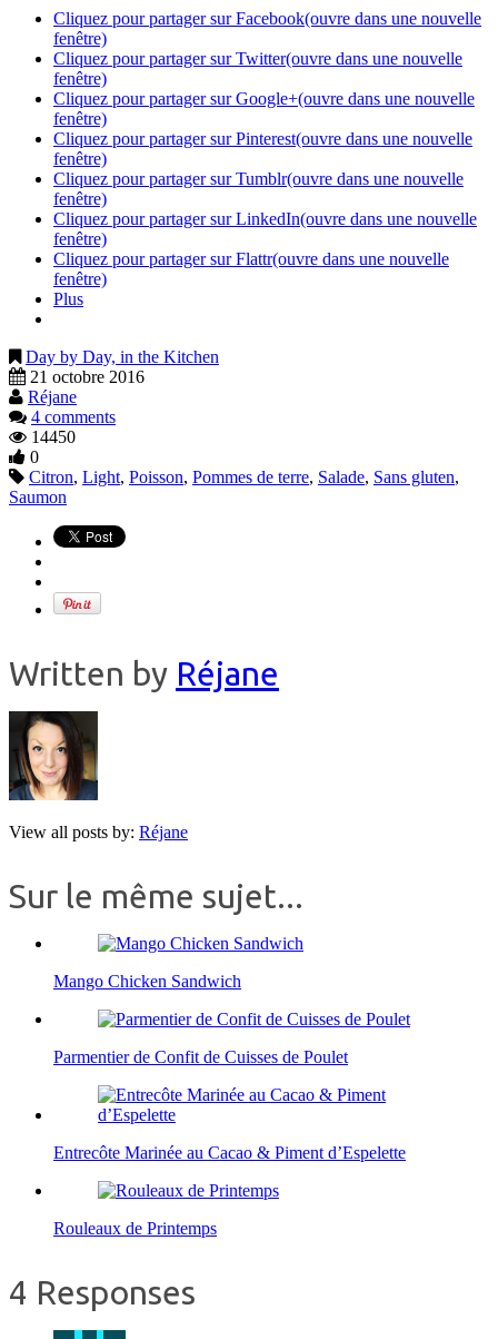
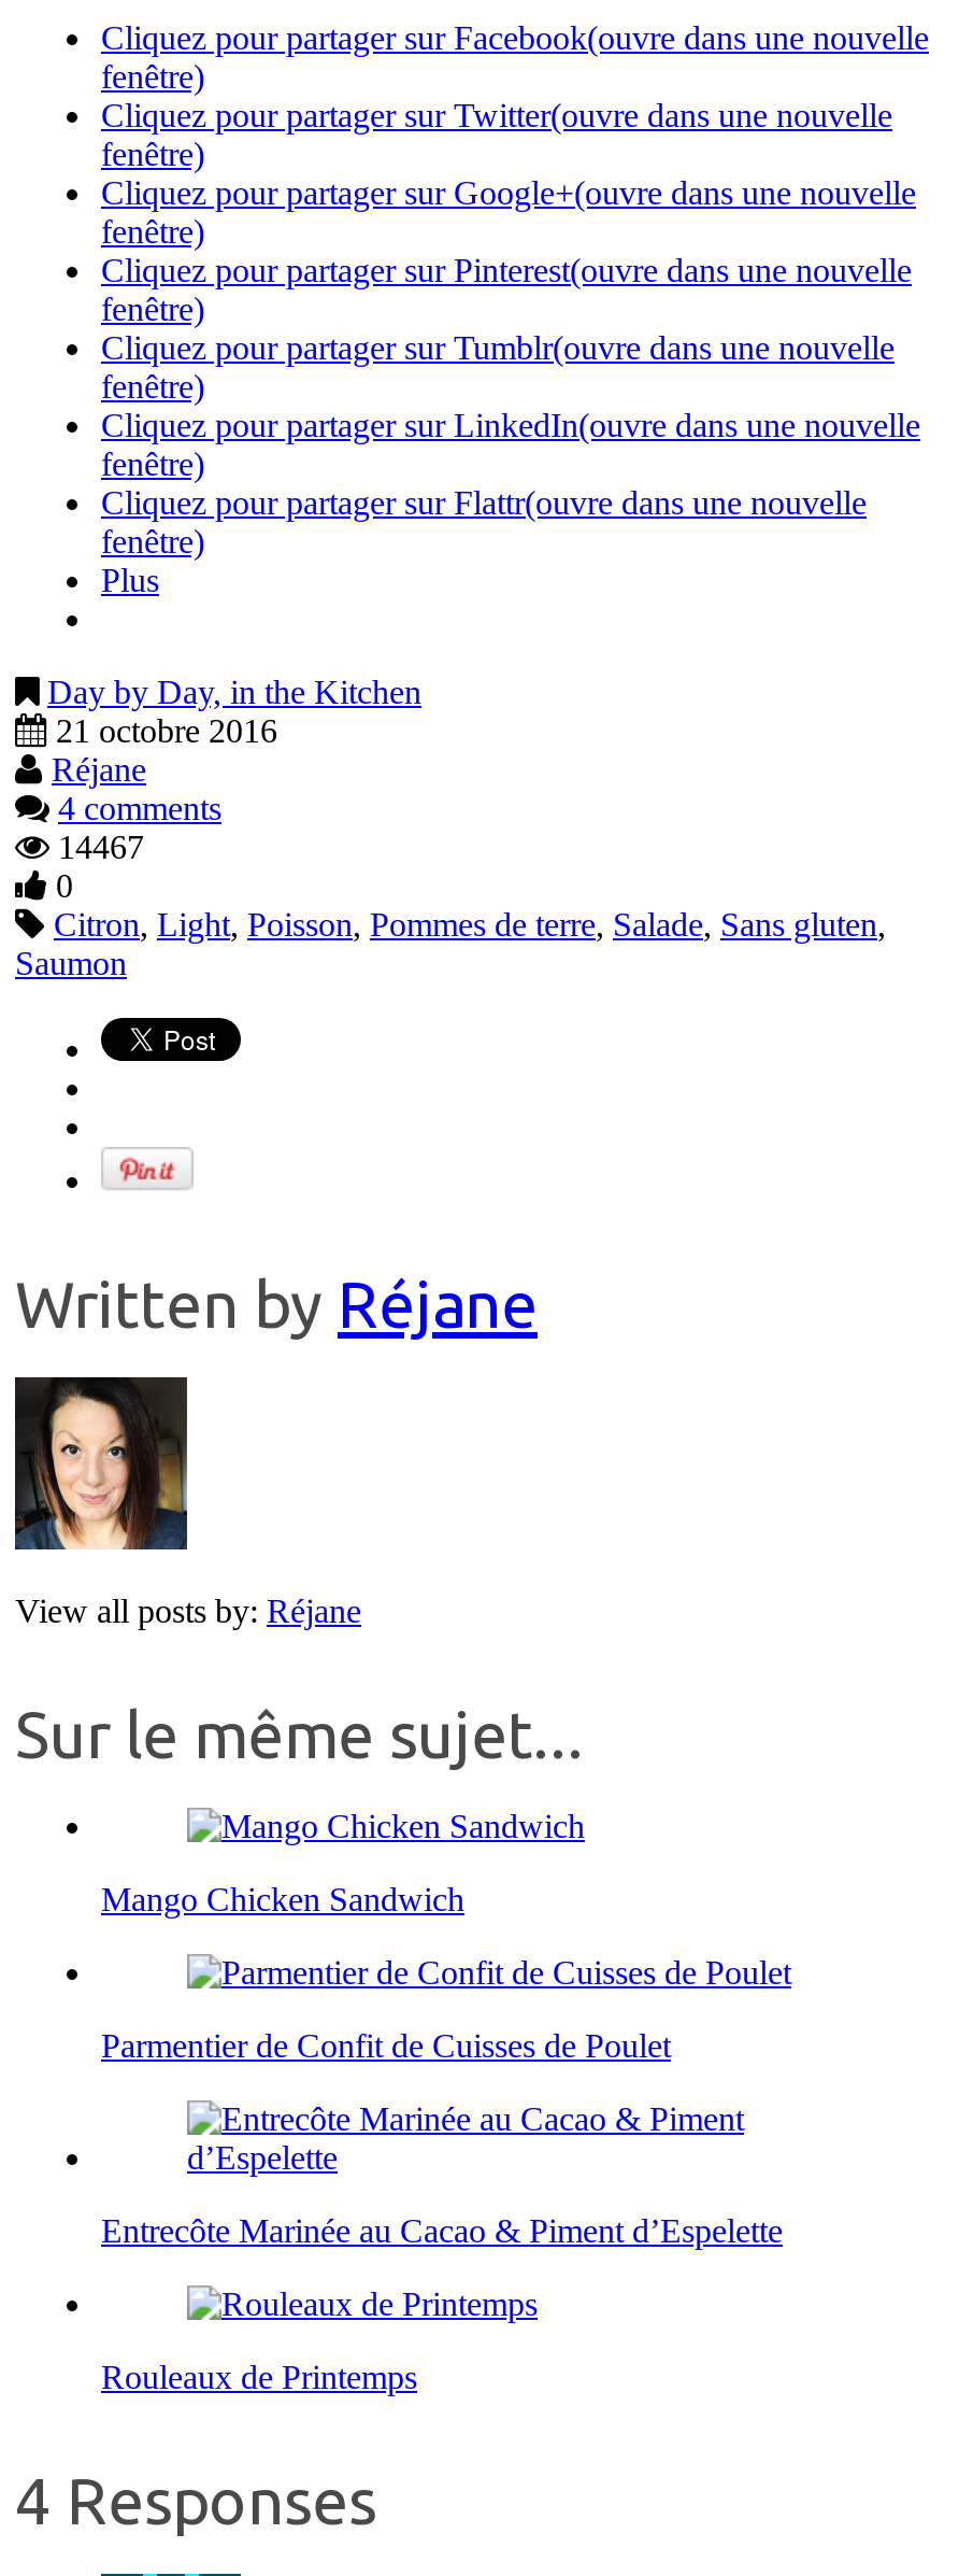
- 14450
+ 14467
